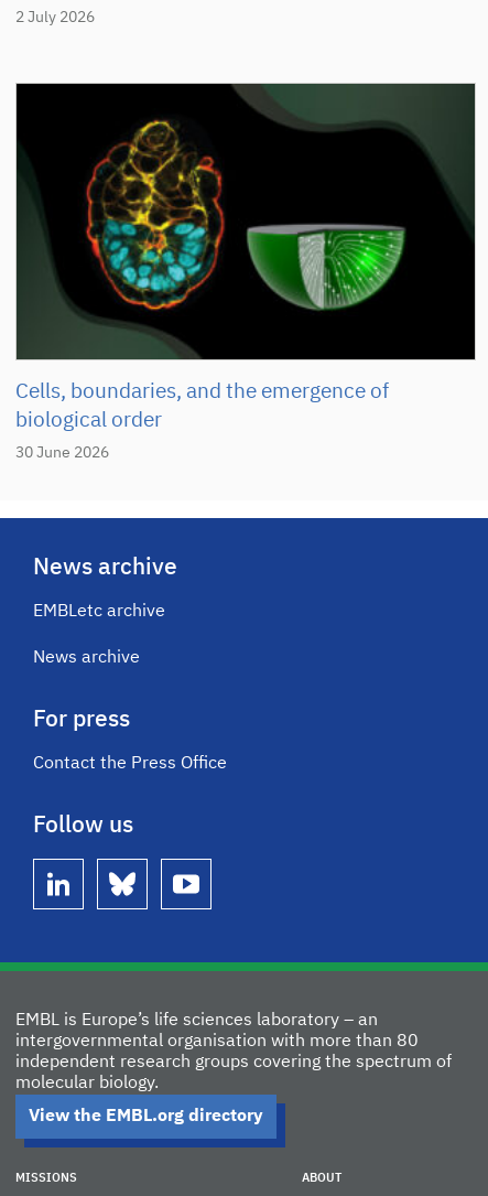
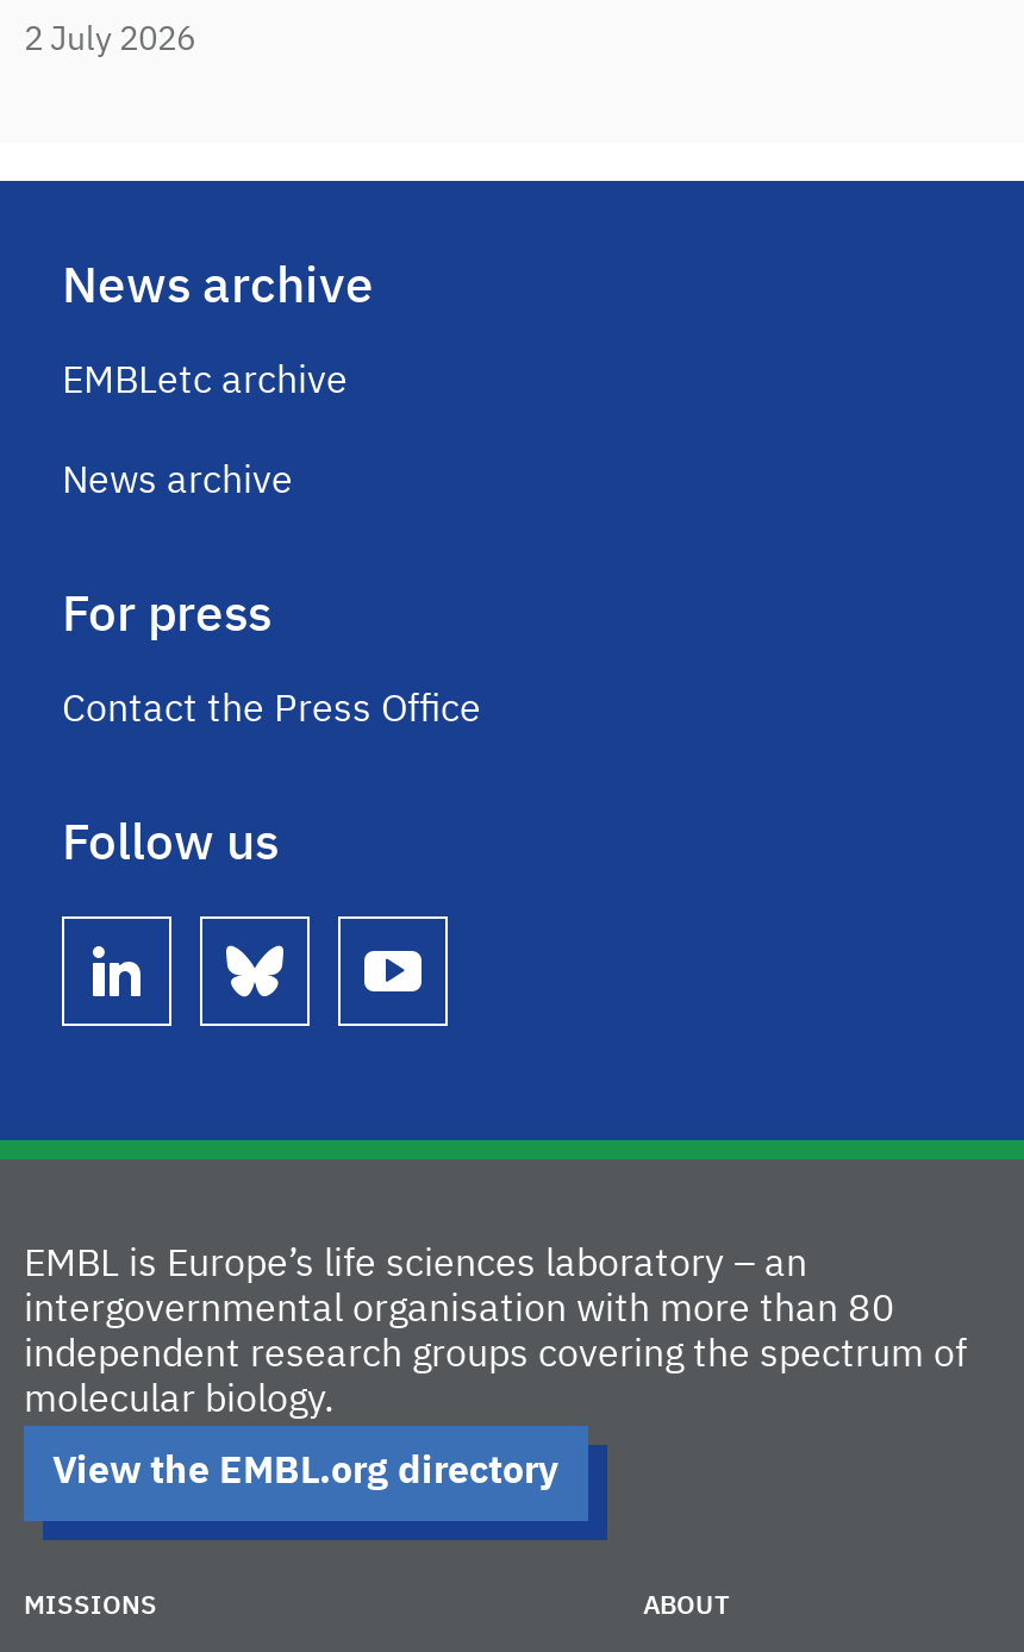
- [image]
- Cells, boundaries, and the emergence of
- biological order

- 30 June 2026
